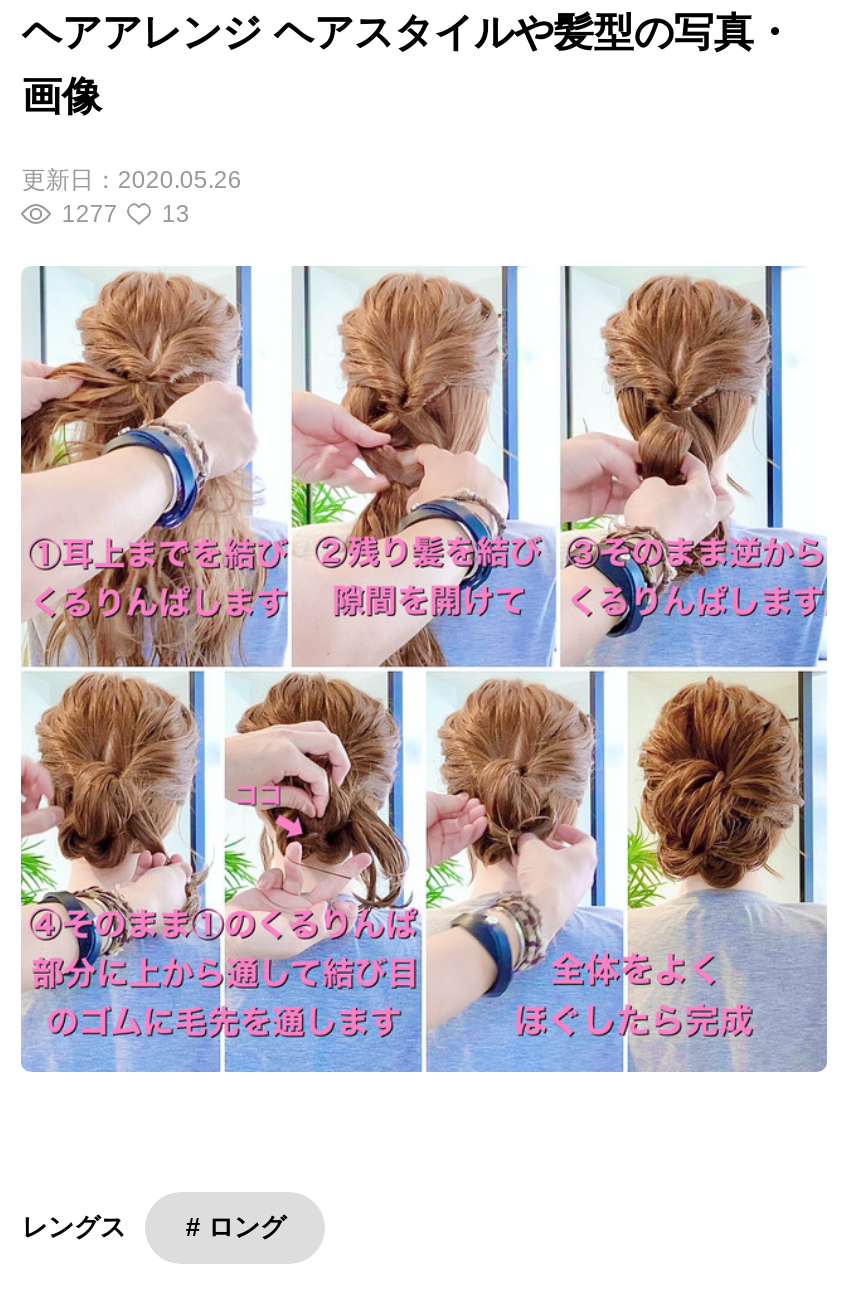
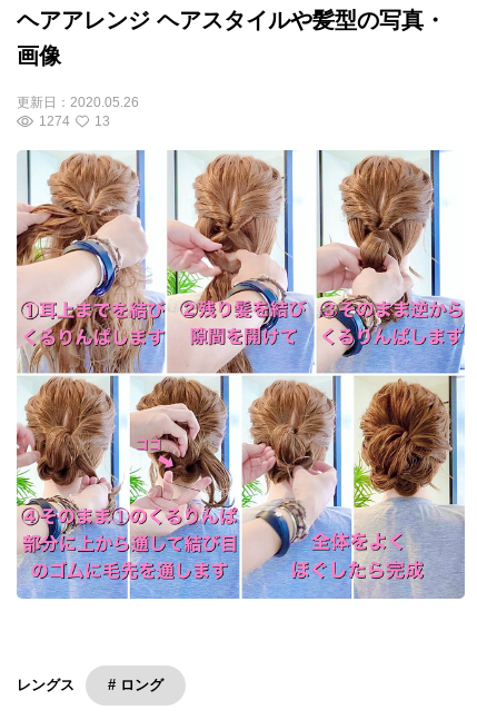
- 1277 13
+ 1274 13
